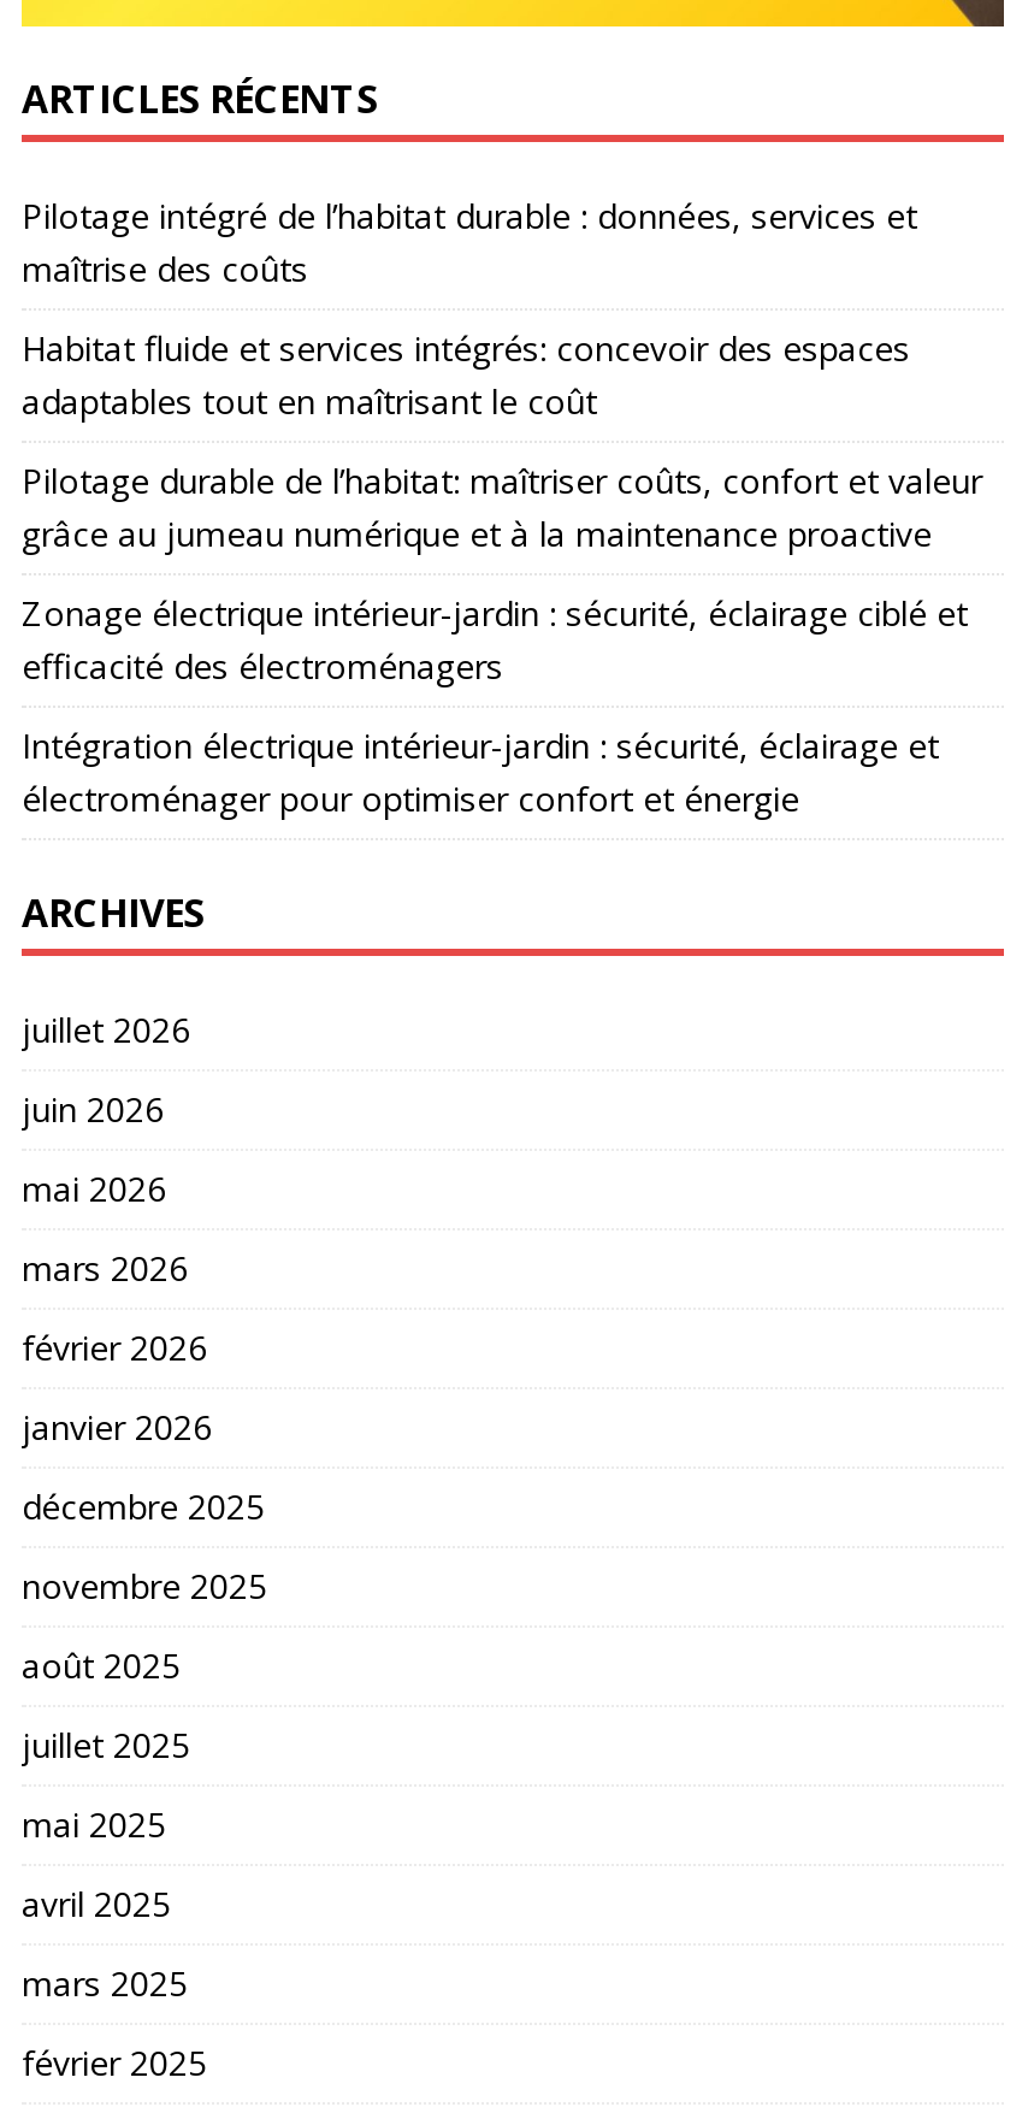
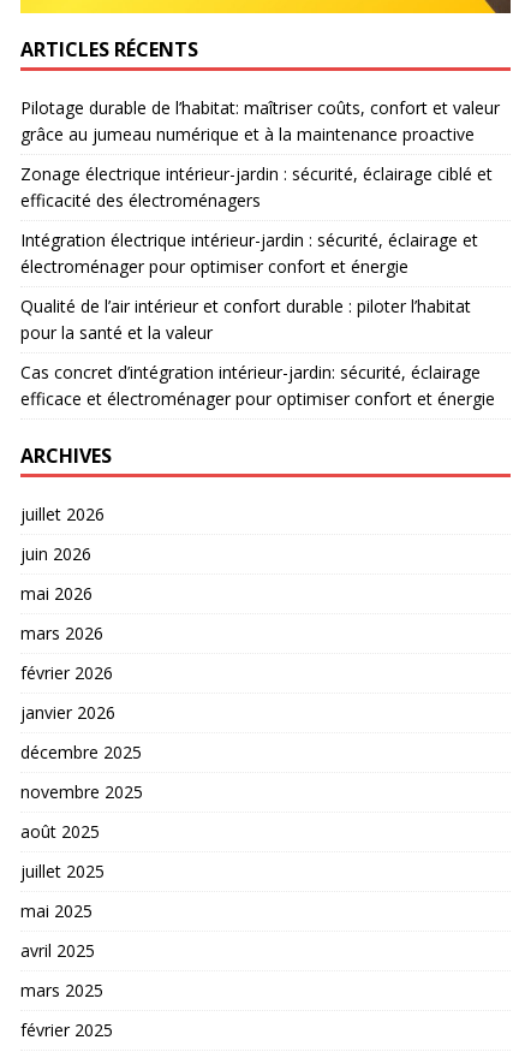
- Pilotage intégré de l’habitat durable : données, services et
- maîtrise des coûts
- Habitat fluide et services intégrés: concevoir des espaces
- adaptables tout en maîtrisant le coût

moved up: Pilotage durable de l’habitat: maîtriser coûts, confort et valeur | grâce au jumeau numérique et à la maintenance proactive | Zonage électrique intérieur-jardin : sécurité, éclairage ciblé et | efficacité des électroménagers | Intégration électrique intérieur-jardin : sécurité, éclairage et | électroménager pour optimiser confort et énergie

+ Qualité de l’air intérieur et confort durable : piloter l’habitat
+ pour la santé et la valeur
+ Cas concret d’intégration intérieur-jardin: sécurité, éclairage
+ efficace et électroménager pour optimiser confort et énergie
